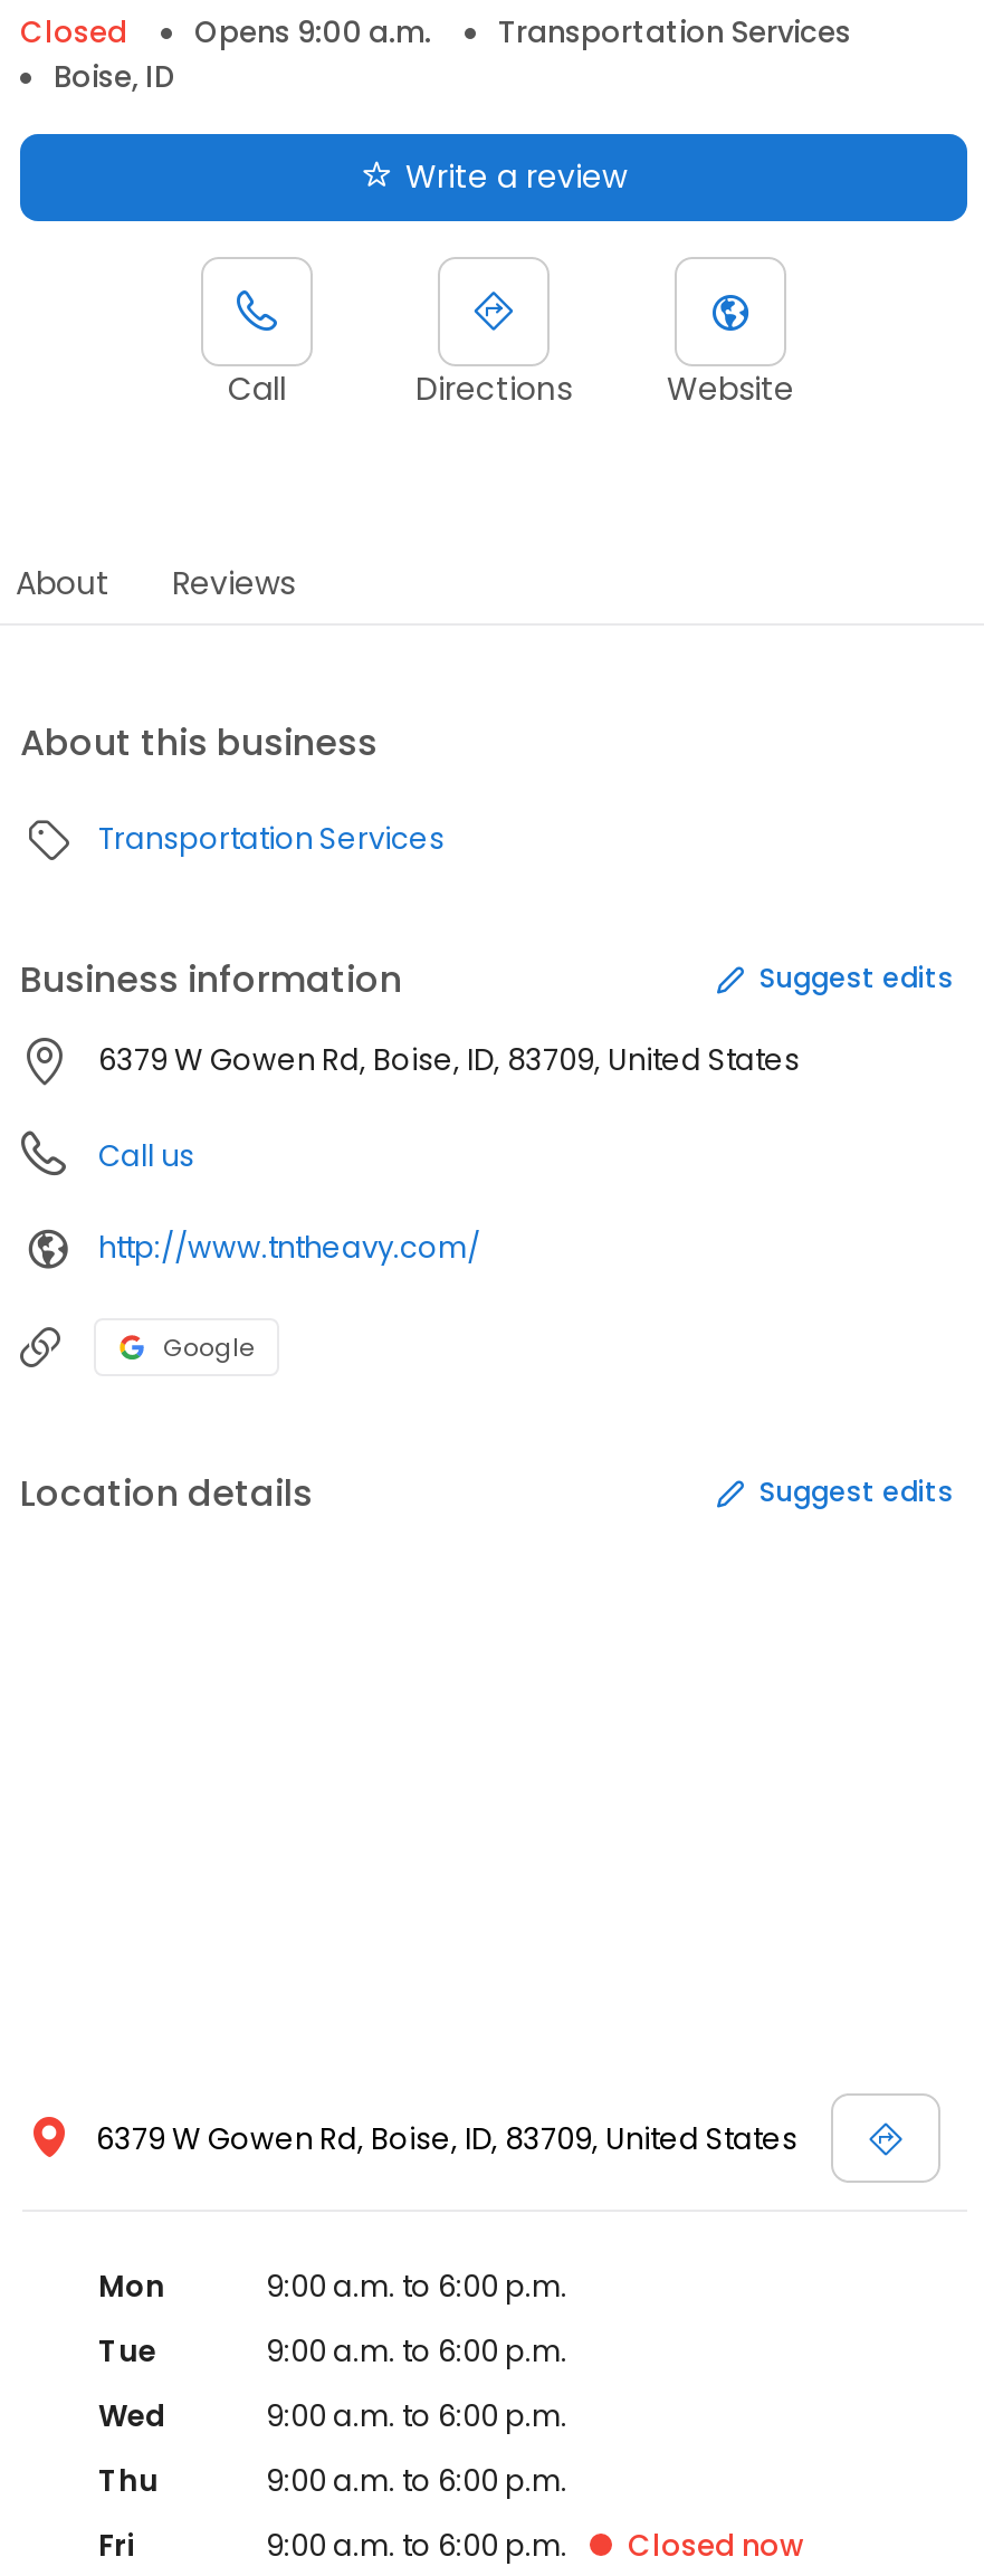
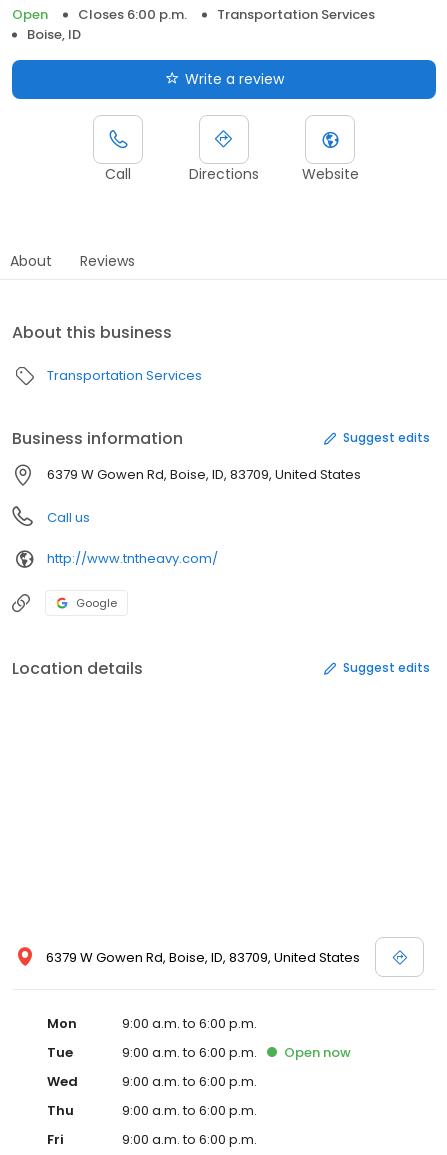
- Closed
- Opens 9:00 a.m.
+ Open
+ Closes 6:00 p.m.

+ Open now

- Closed now
